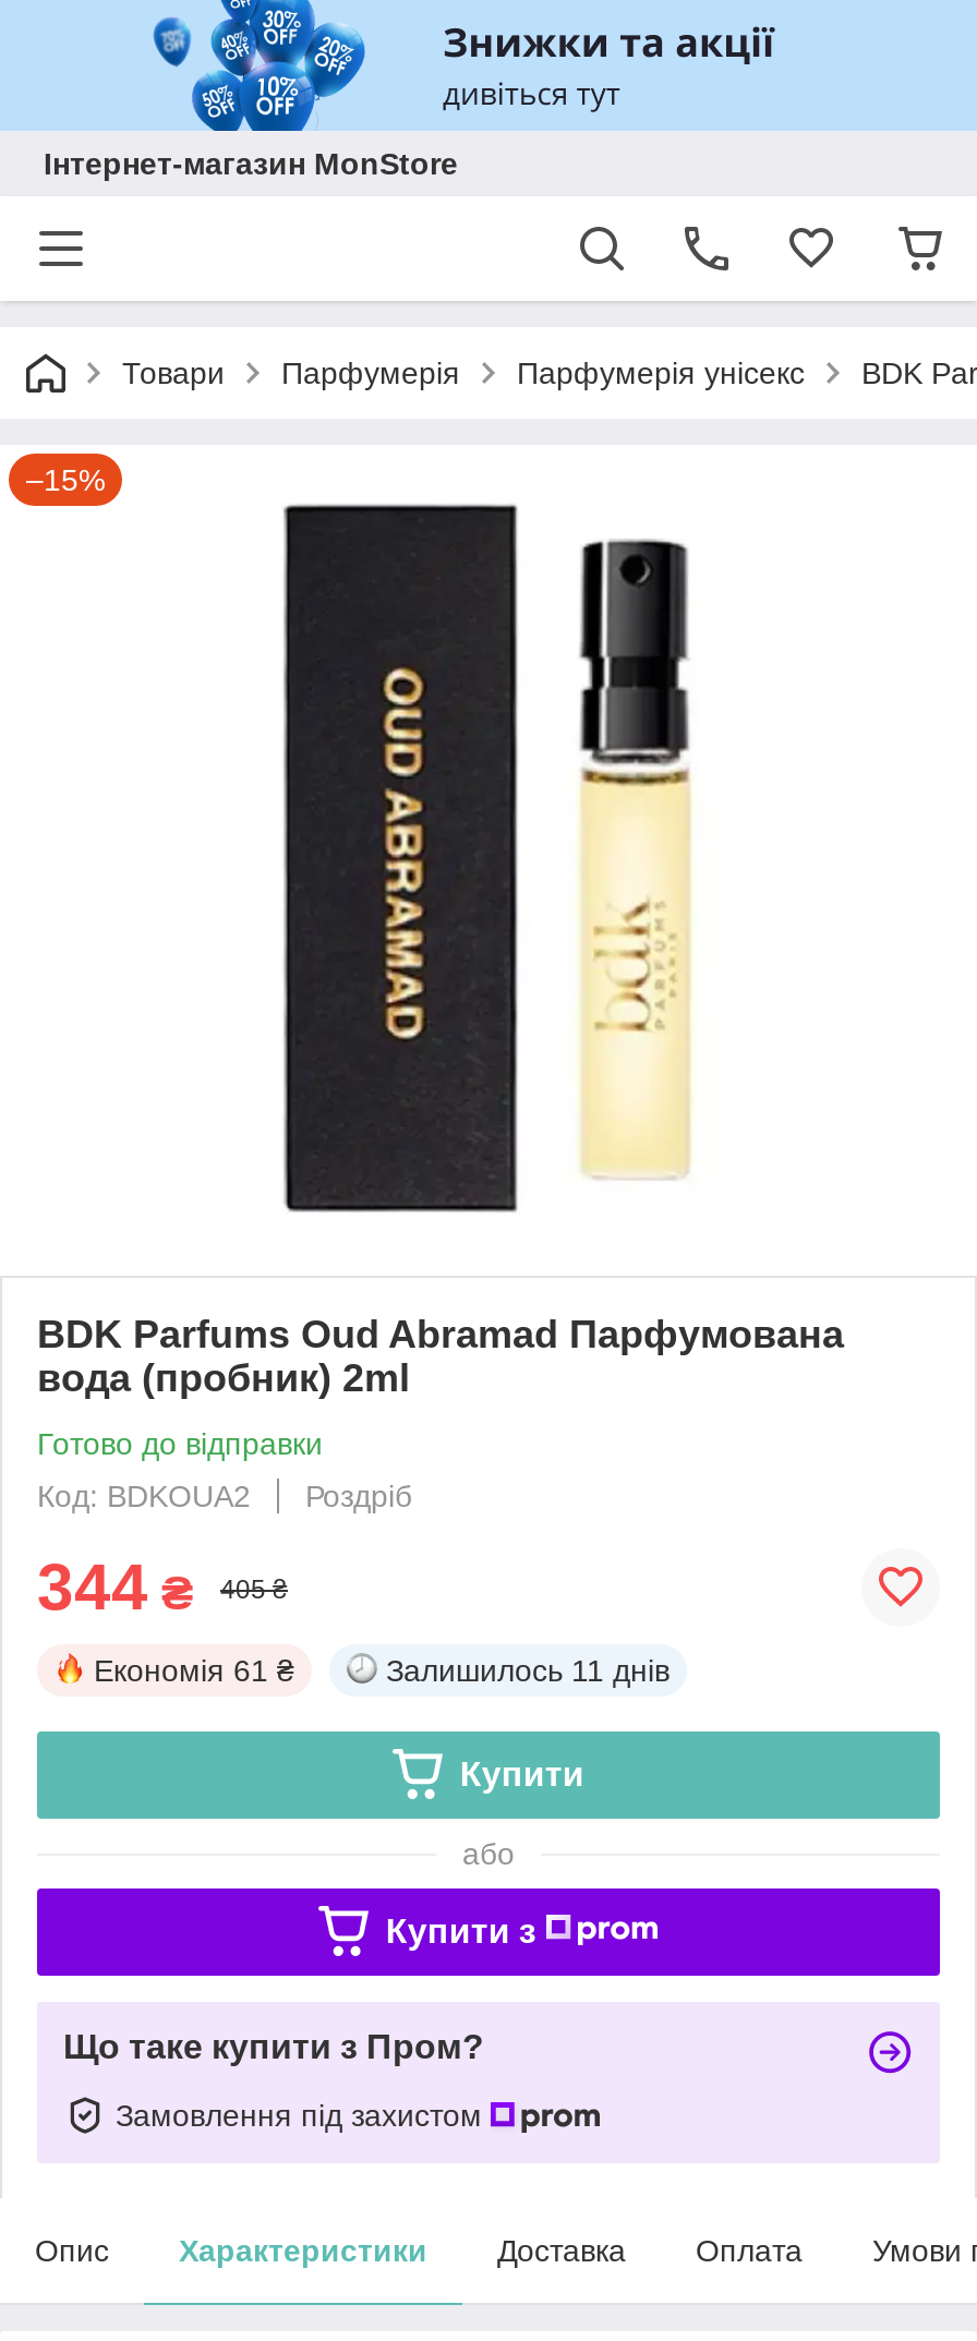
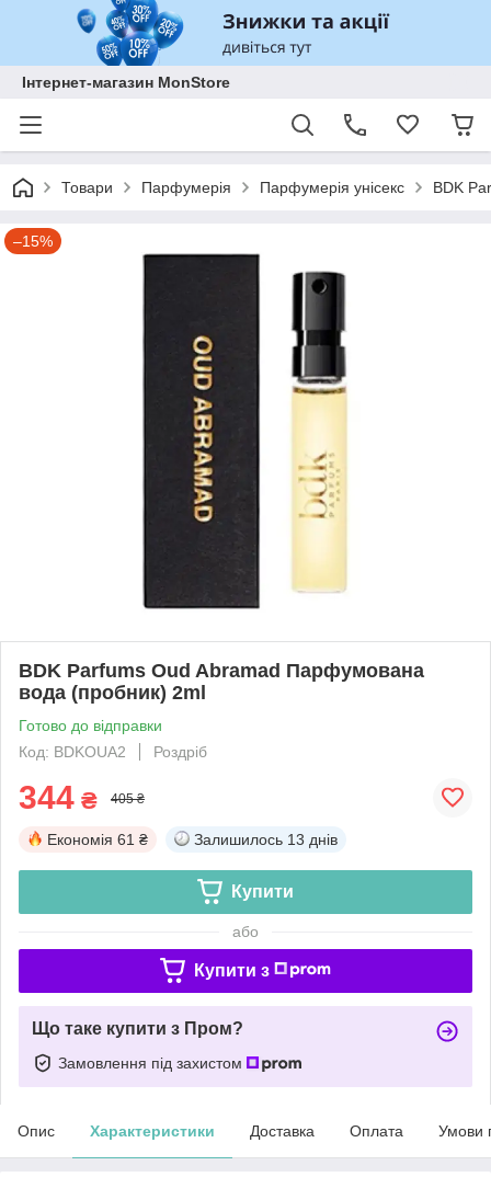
- Залишилось 11 днів
+ Залишилось 13 днів
